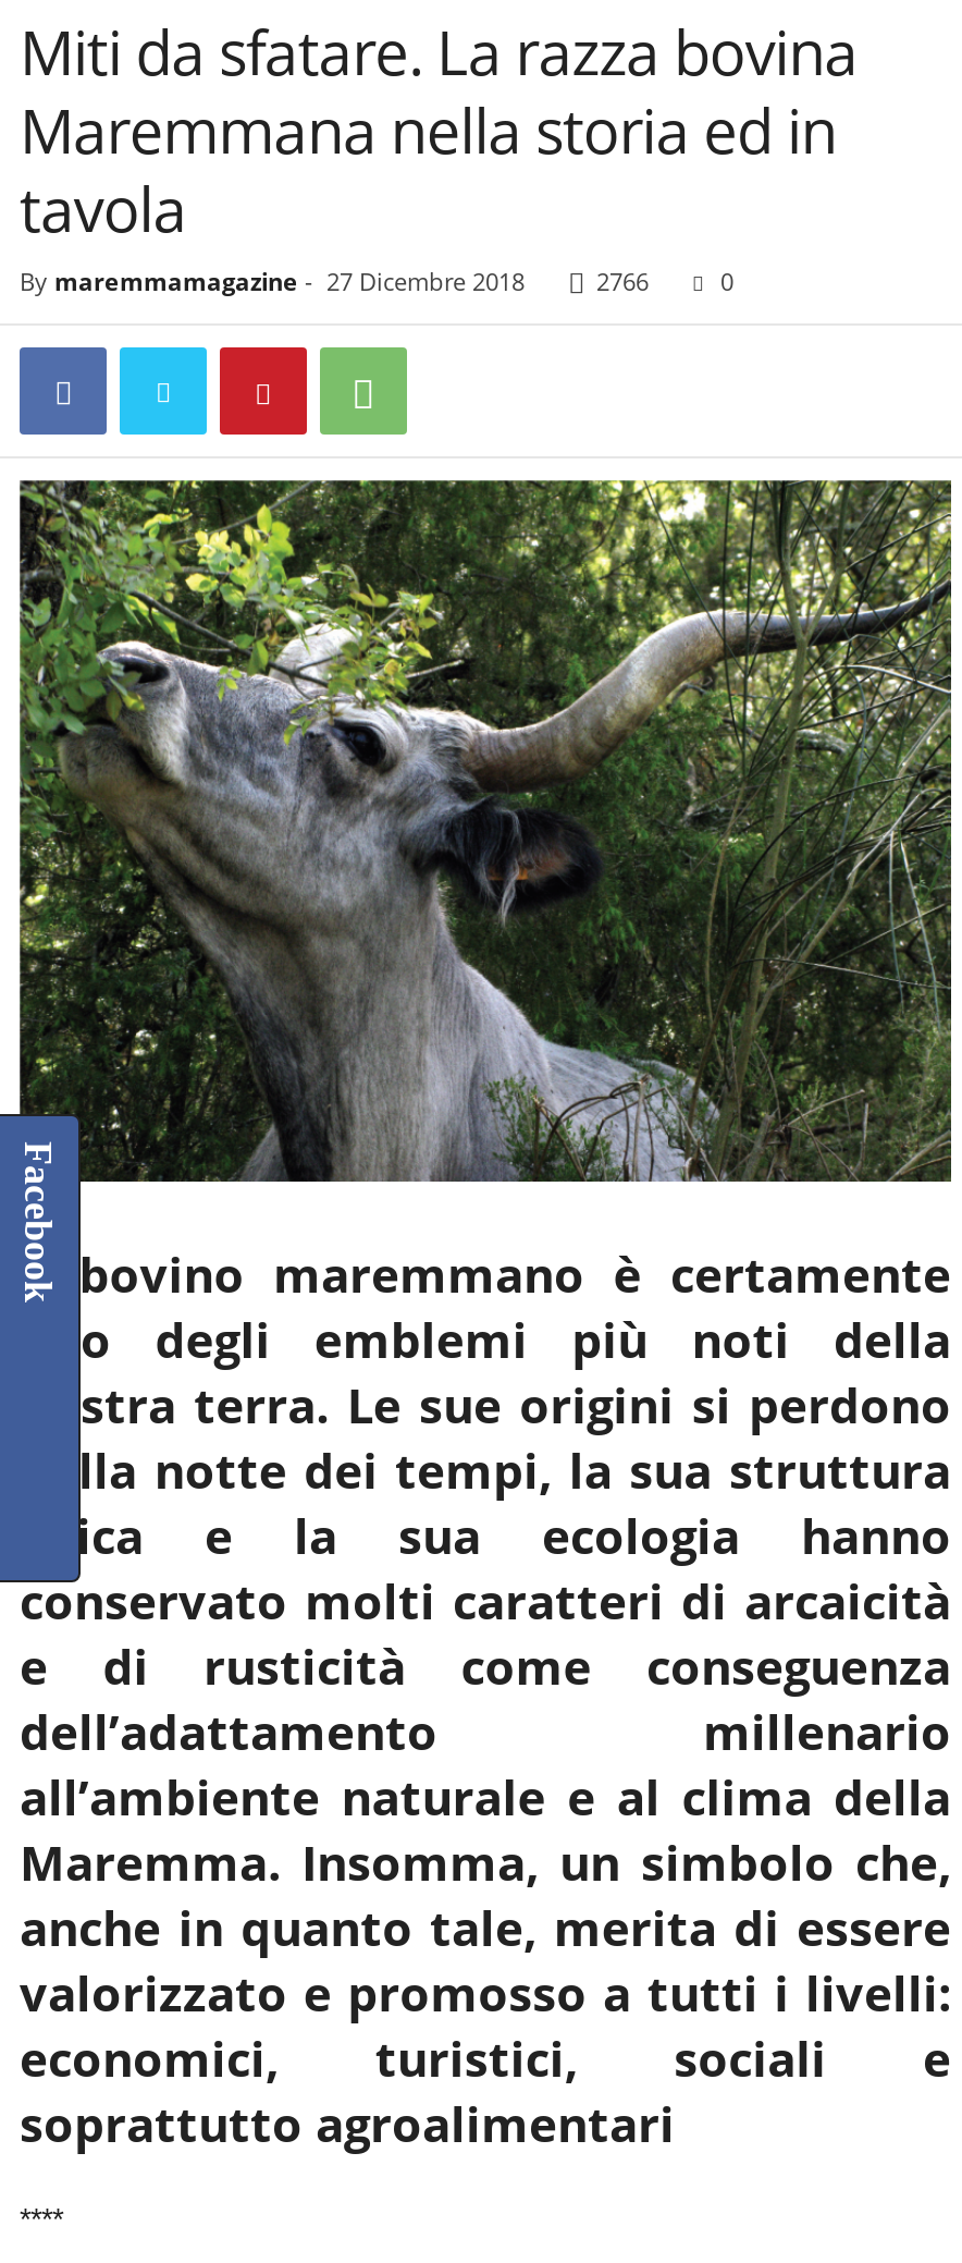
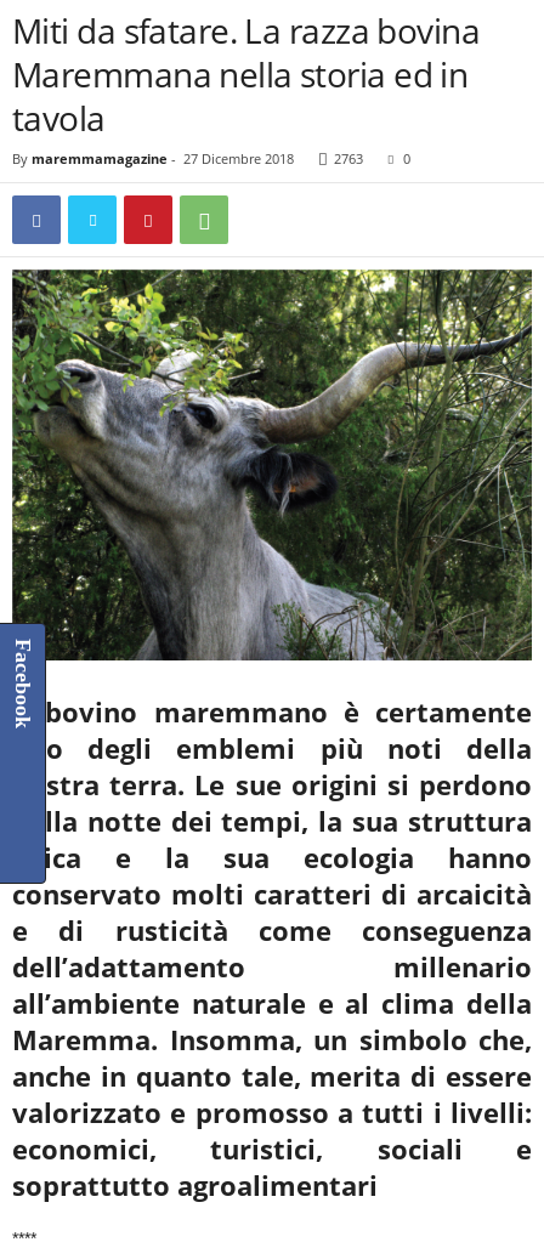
- 2766
+ 2763
